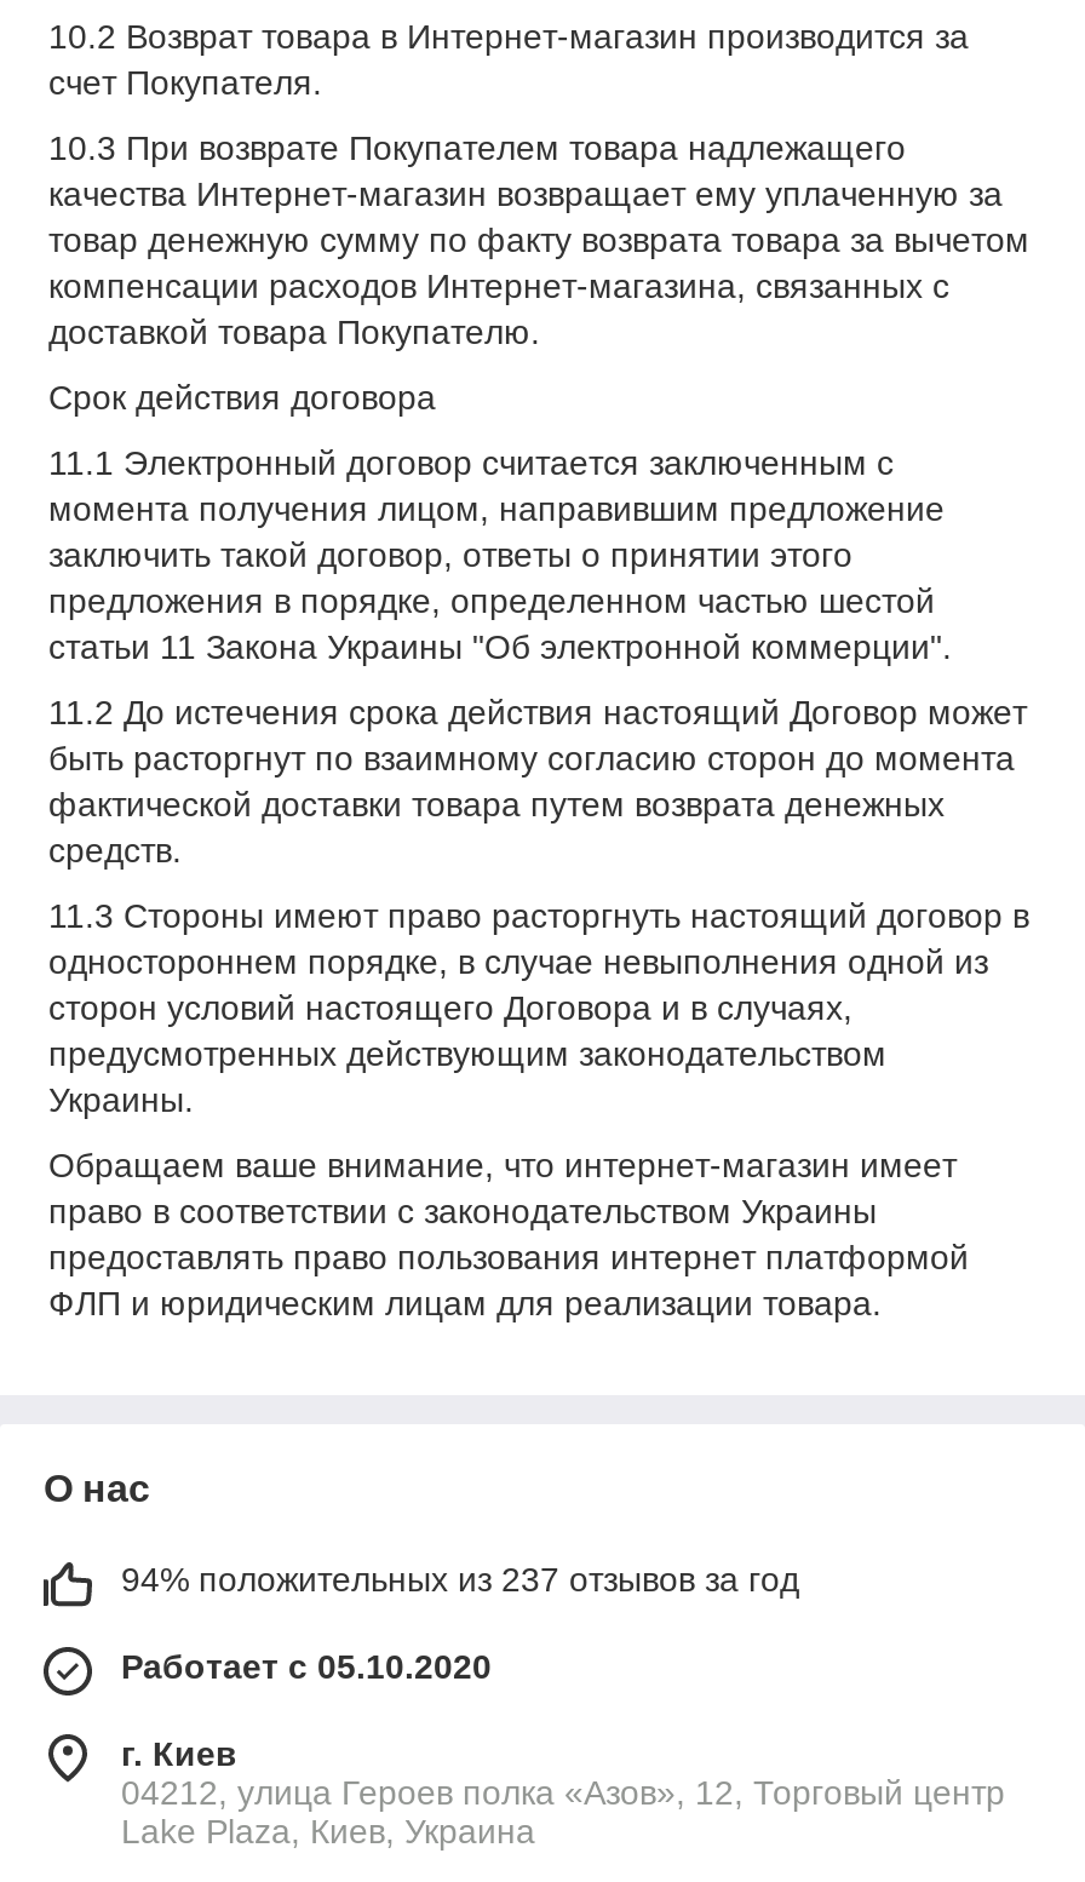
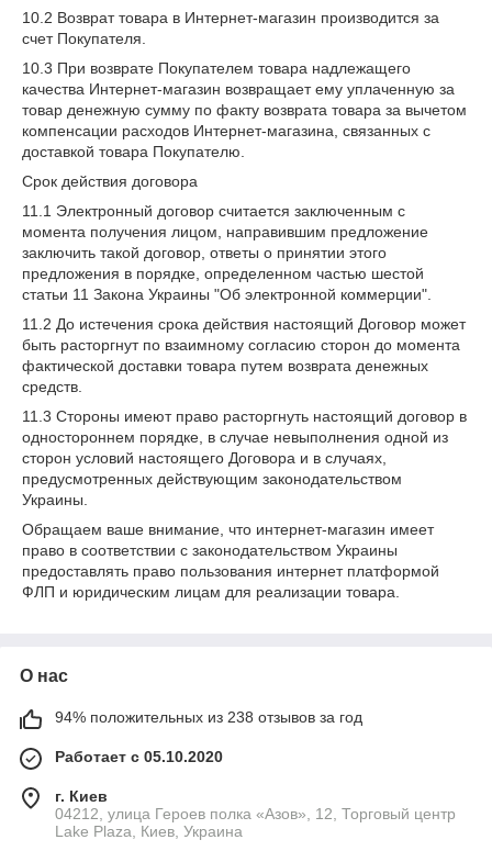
- 94% положительных из 237 отзывов за год
+ 94% положительных из 238 отзывов за год
